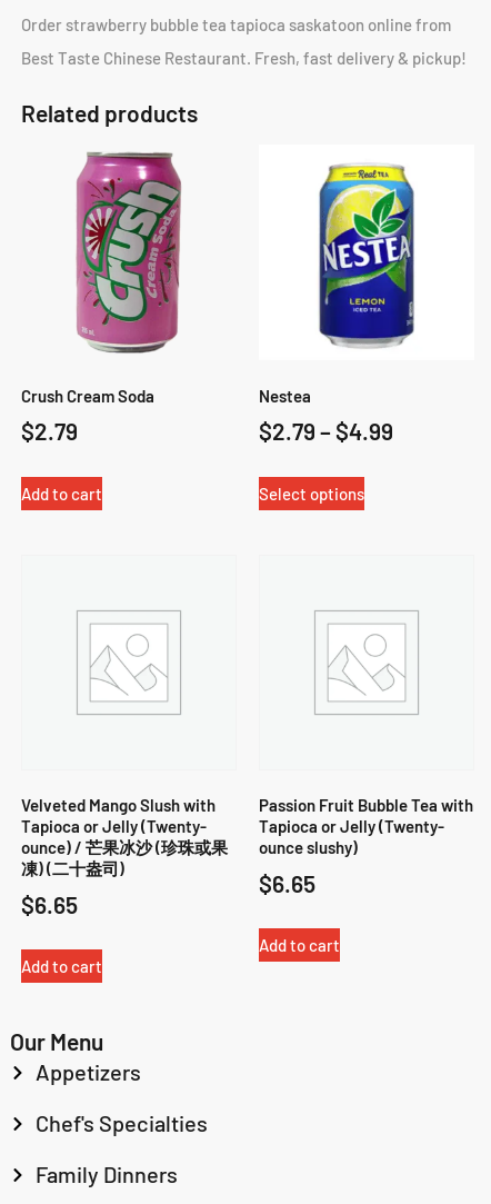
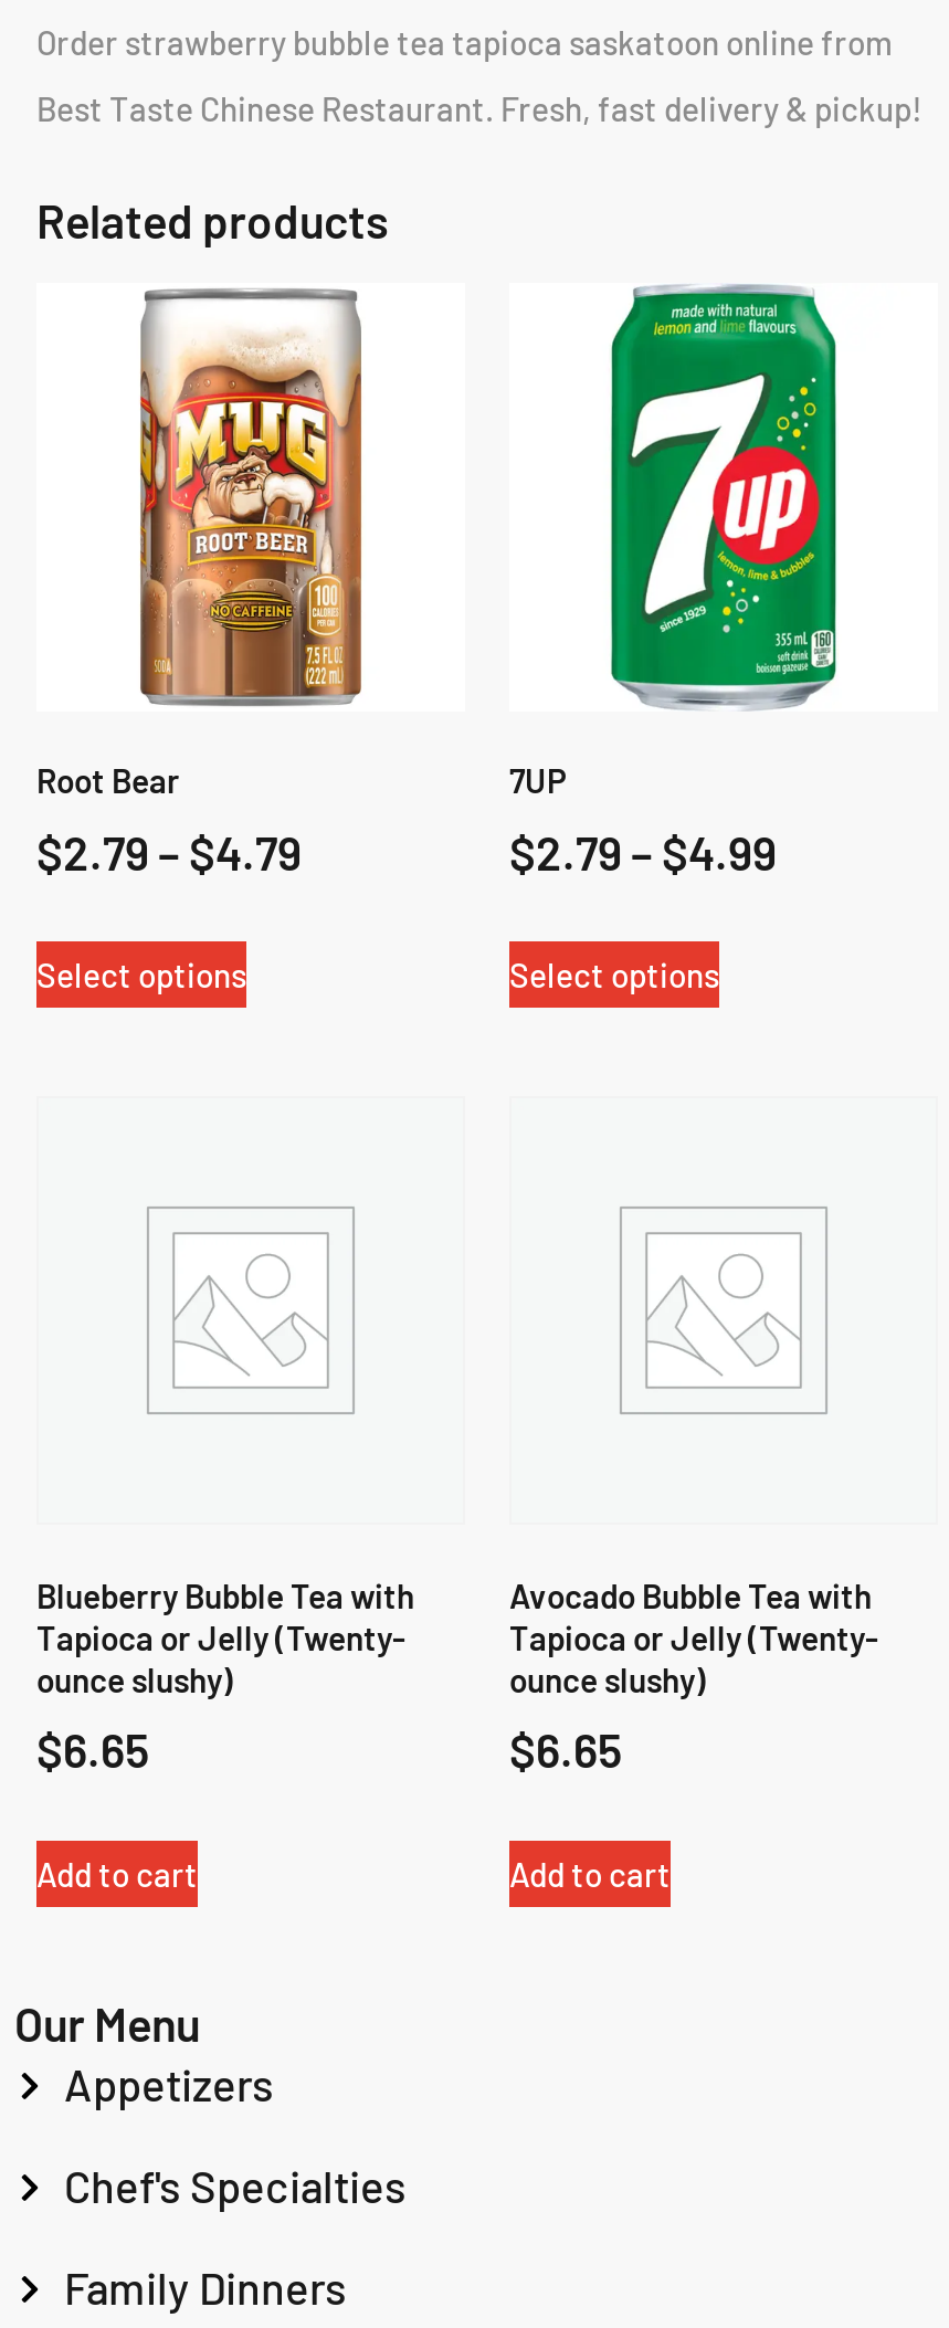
- [image]
- Crush Cream Soda
- $2.79
+ [image]
+ Root Bear
+ $2.79 – $4.79

- [image]
+ [image]

- Nestea
+ 7UP

- Add to cart
+ Select options

- Velveted Mango Slush with
+ Blueberry Bubble Tea with

- Passion Fruit Bubble Tea with
+ Avocado Bubble Tea with

- ounce) / 芒果冰沙 (珍珠或果
- 凍) (二十盎司)
+ ounce slushy)
